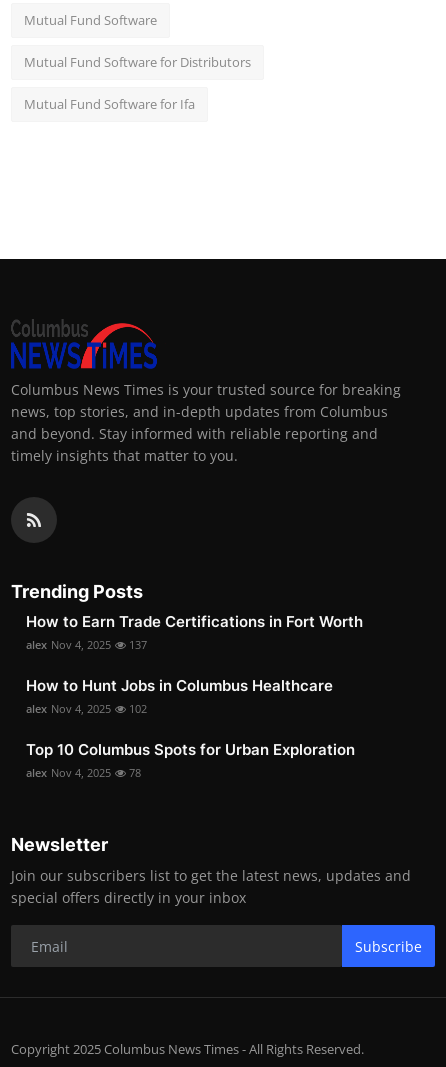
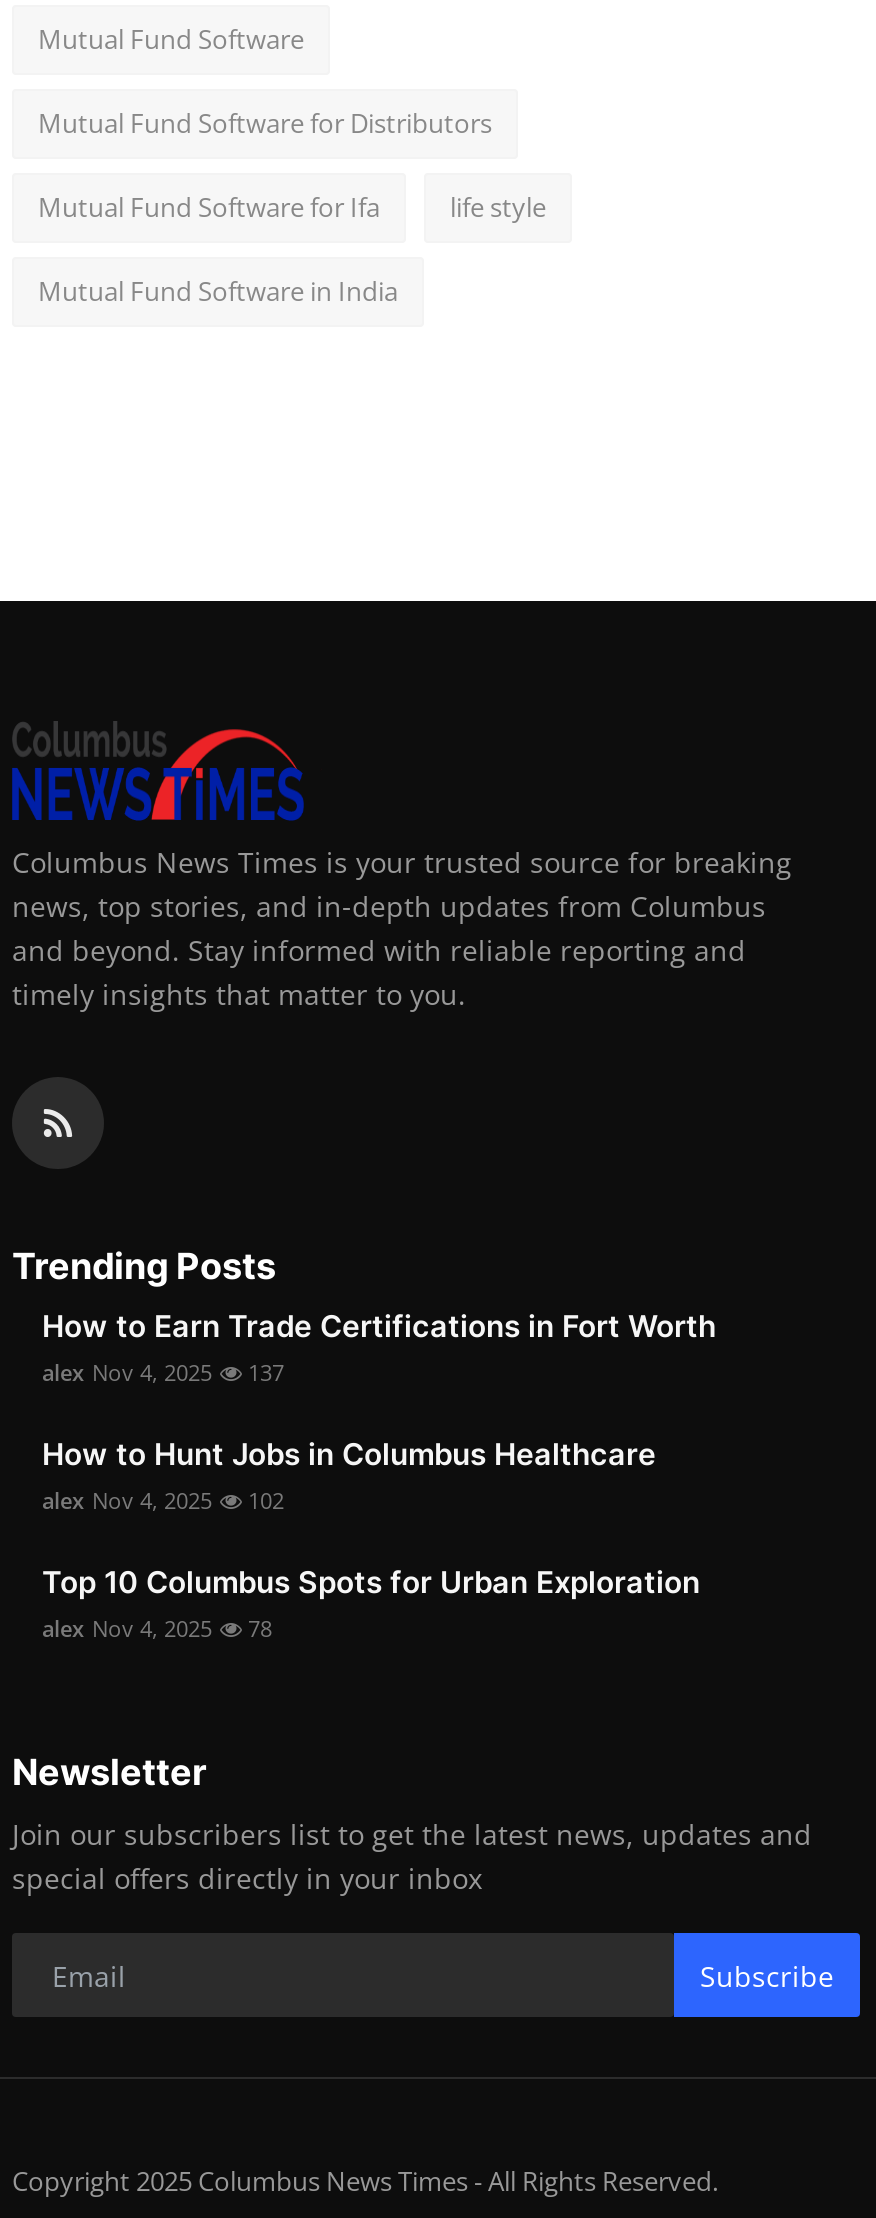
+ life style
+ Mutual Fund Software in India
